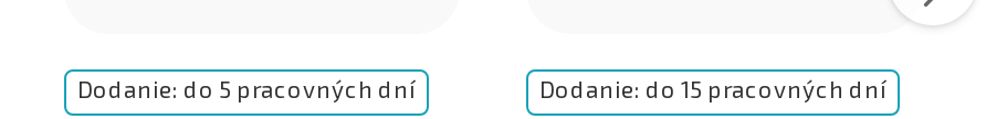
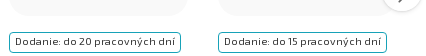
- Dodanie: do 5 pracovných dní
+ Dodanie: do 20 pracovných dní
